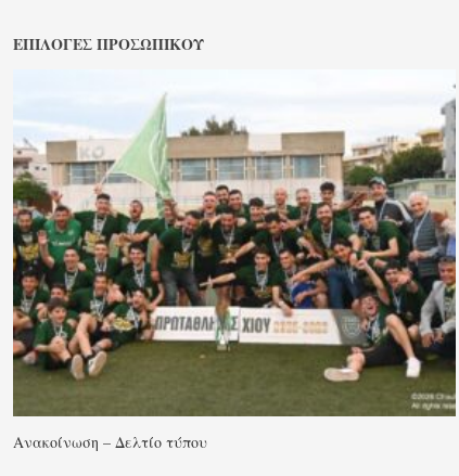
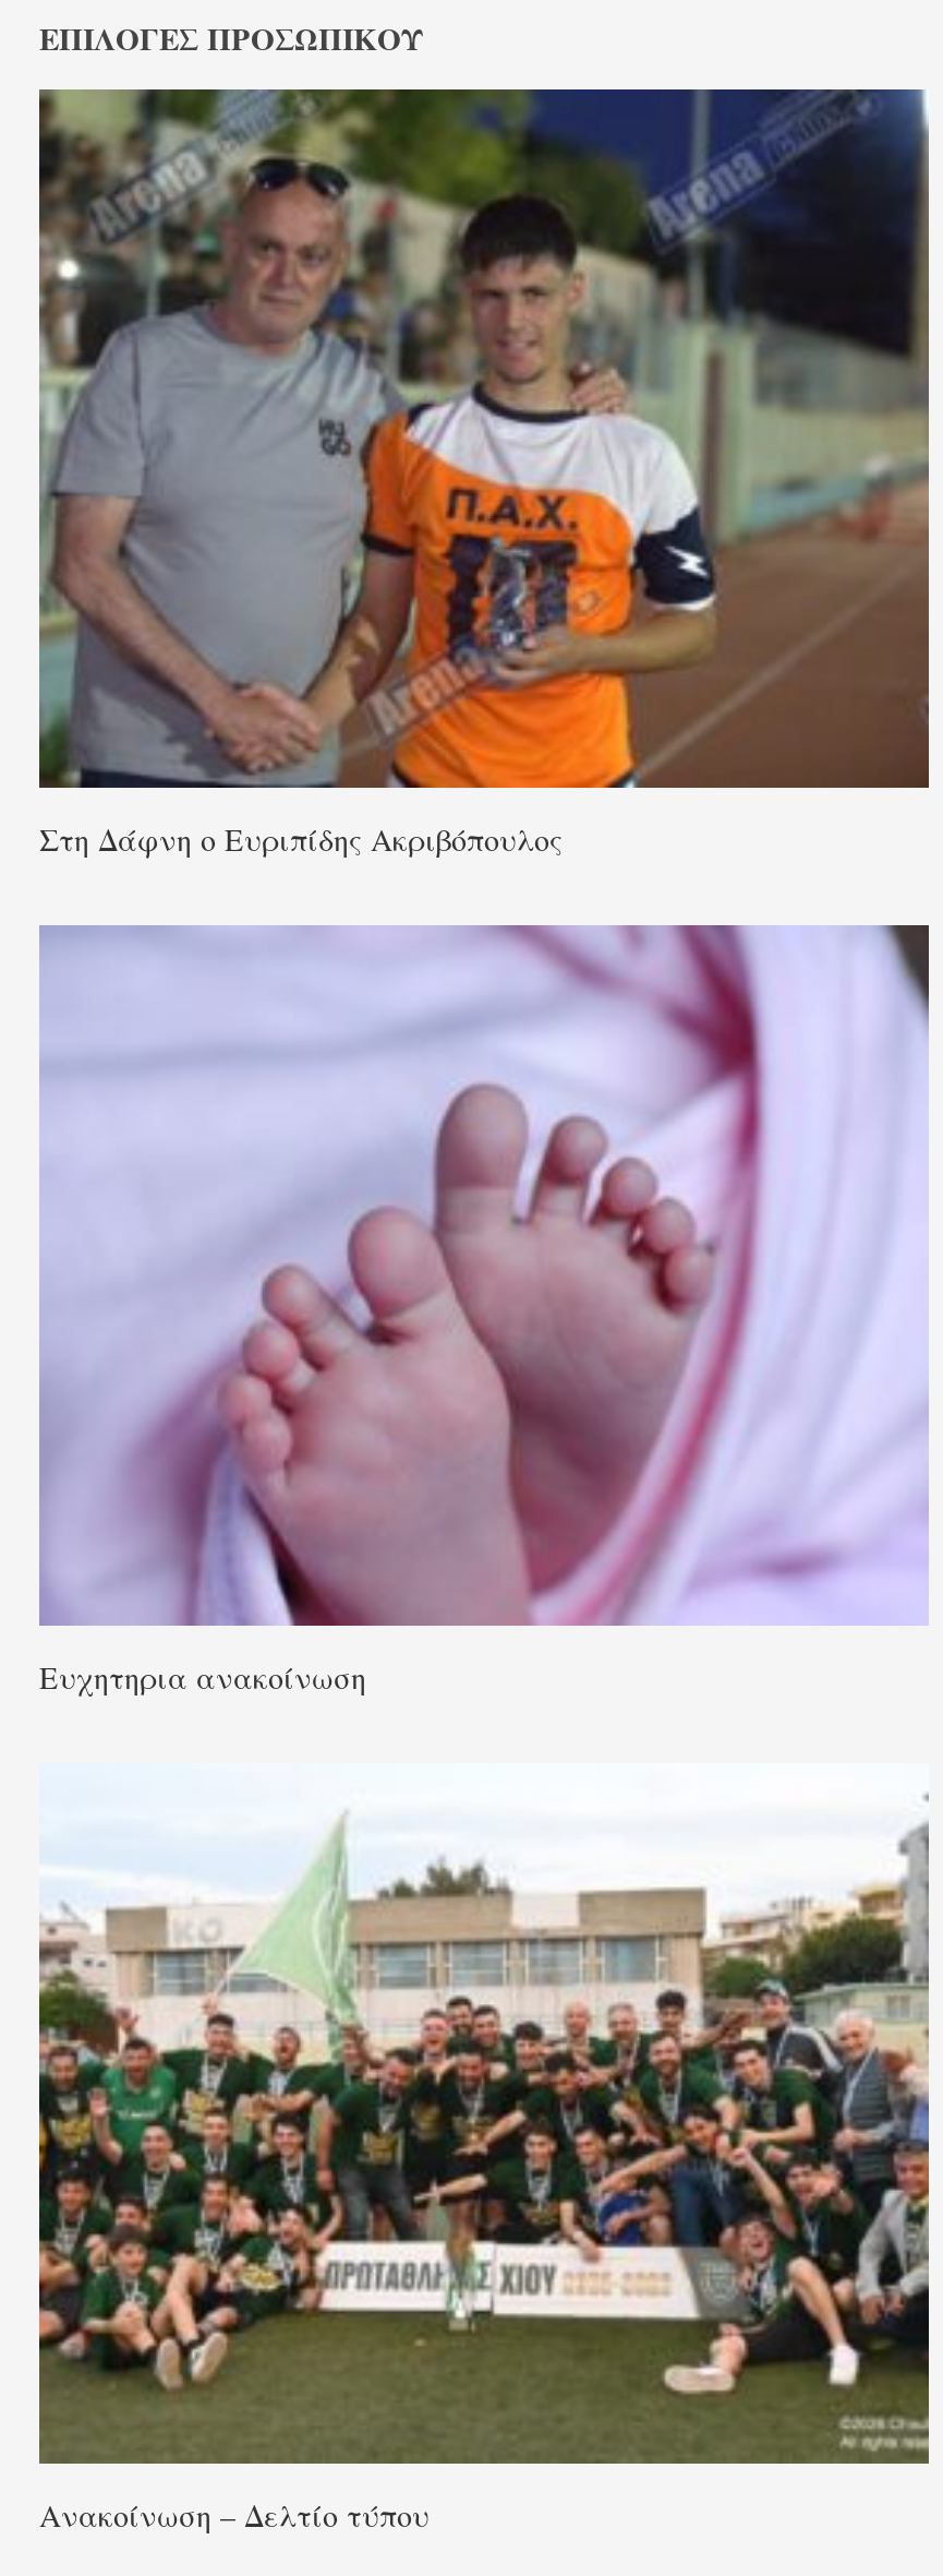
+ [image]
+ Στη Δάφνη ο Ευριπίδης Ακριβόπουλος

+ [image]
+ Ευχητηρια ανακοίνωση
